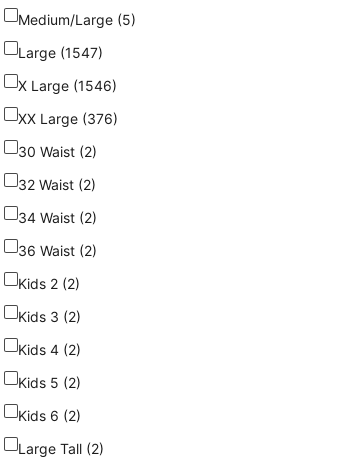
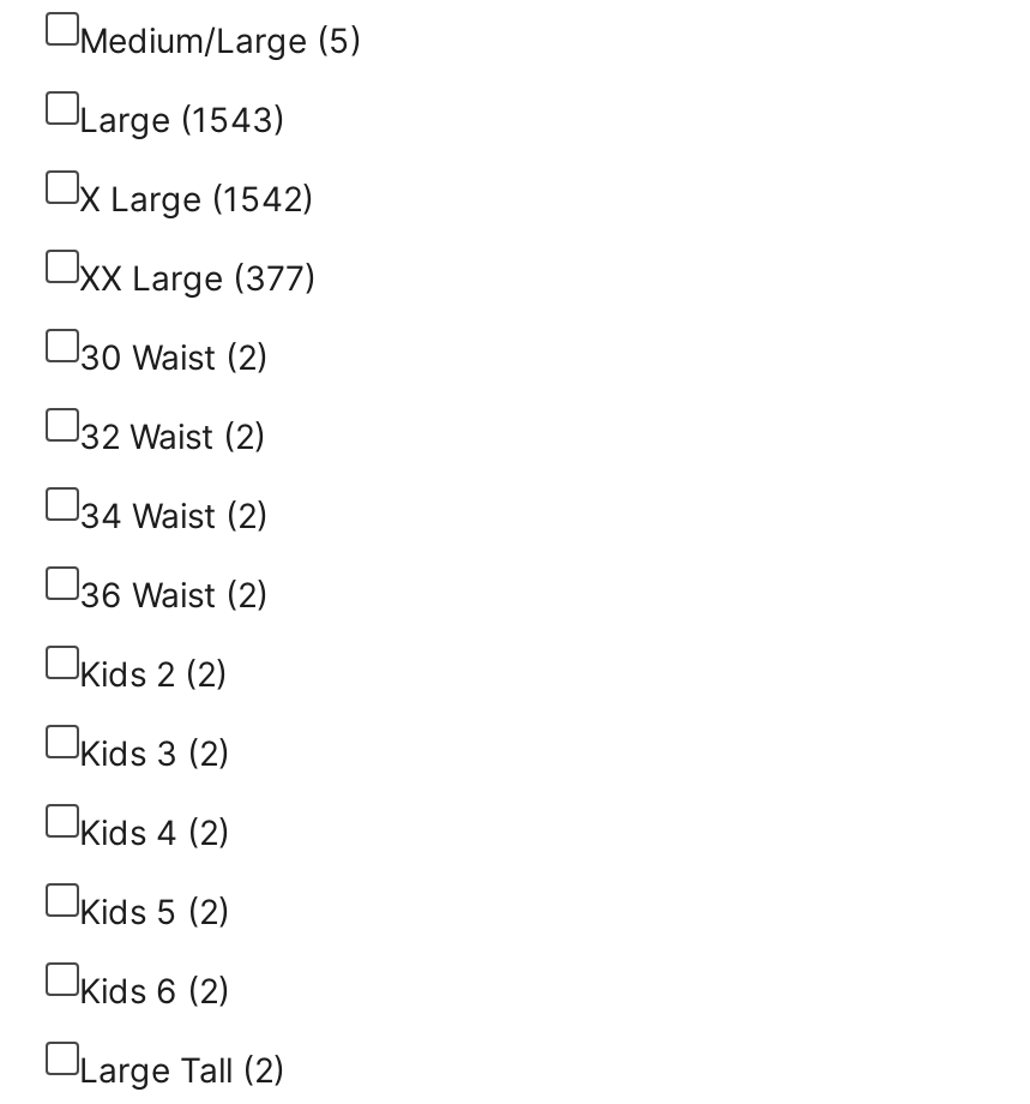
- Large (1547)
+ Large (1543)

- X Large (1546)
+ X Large (1542)

- XX Large (376)
+ XX Large (377)
